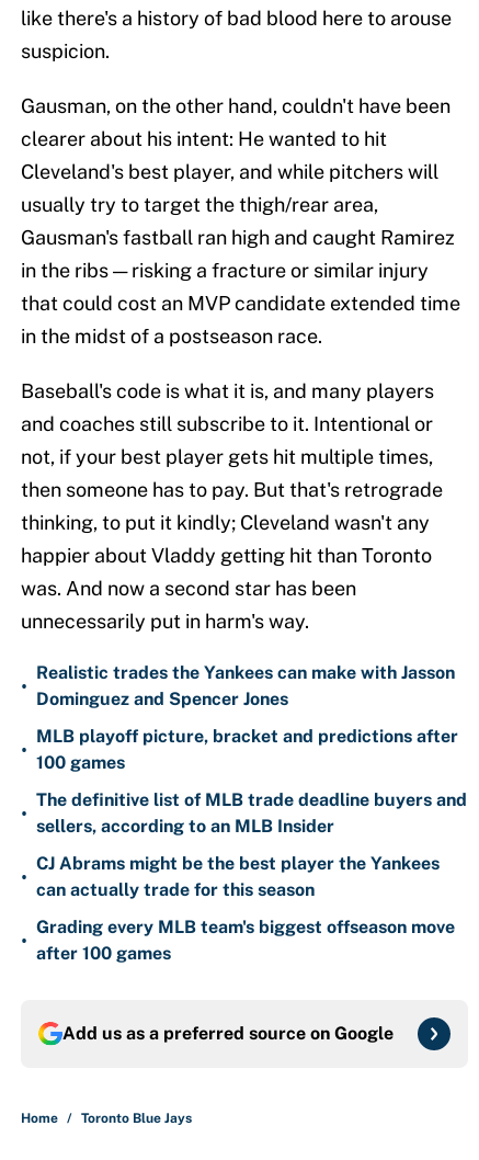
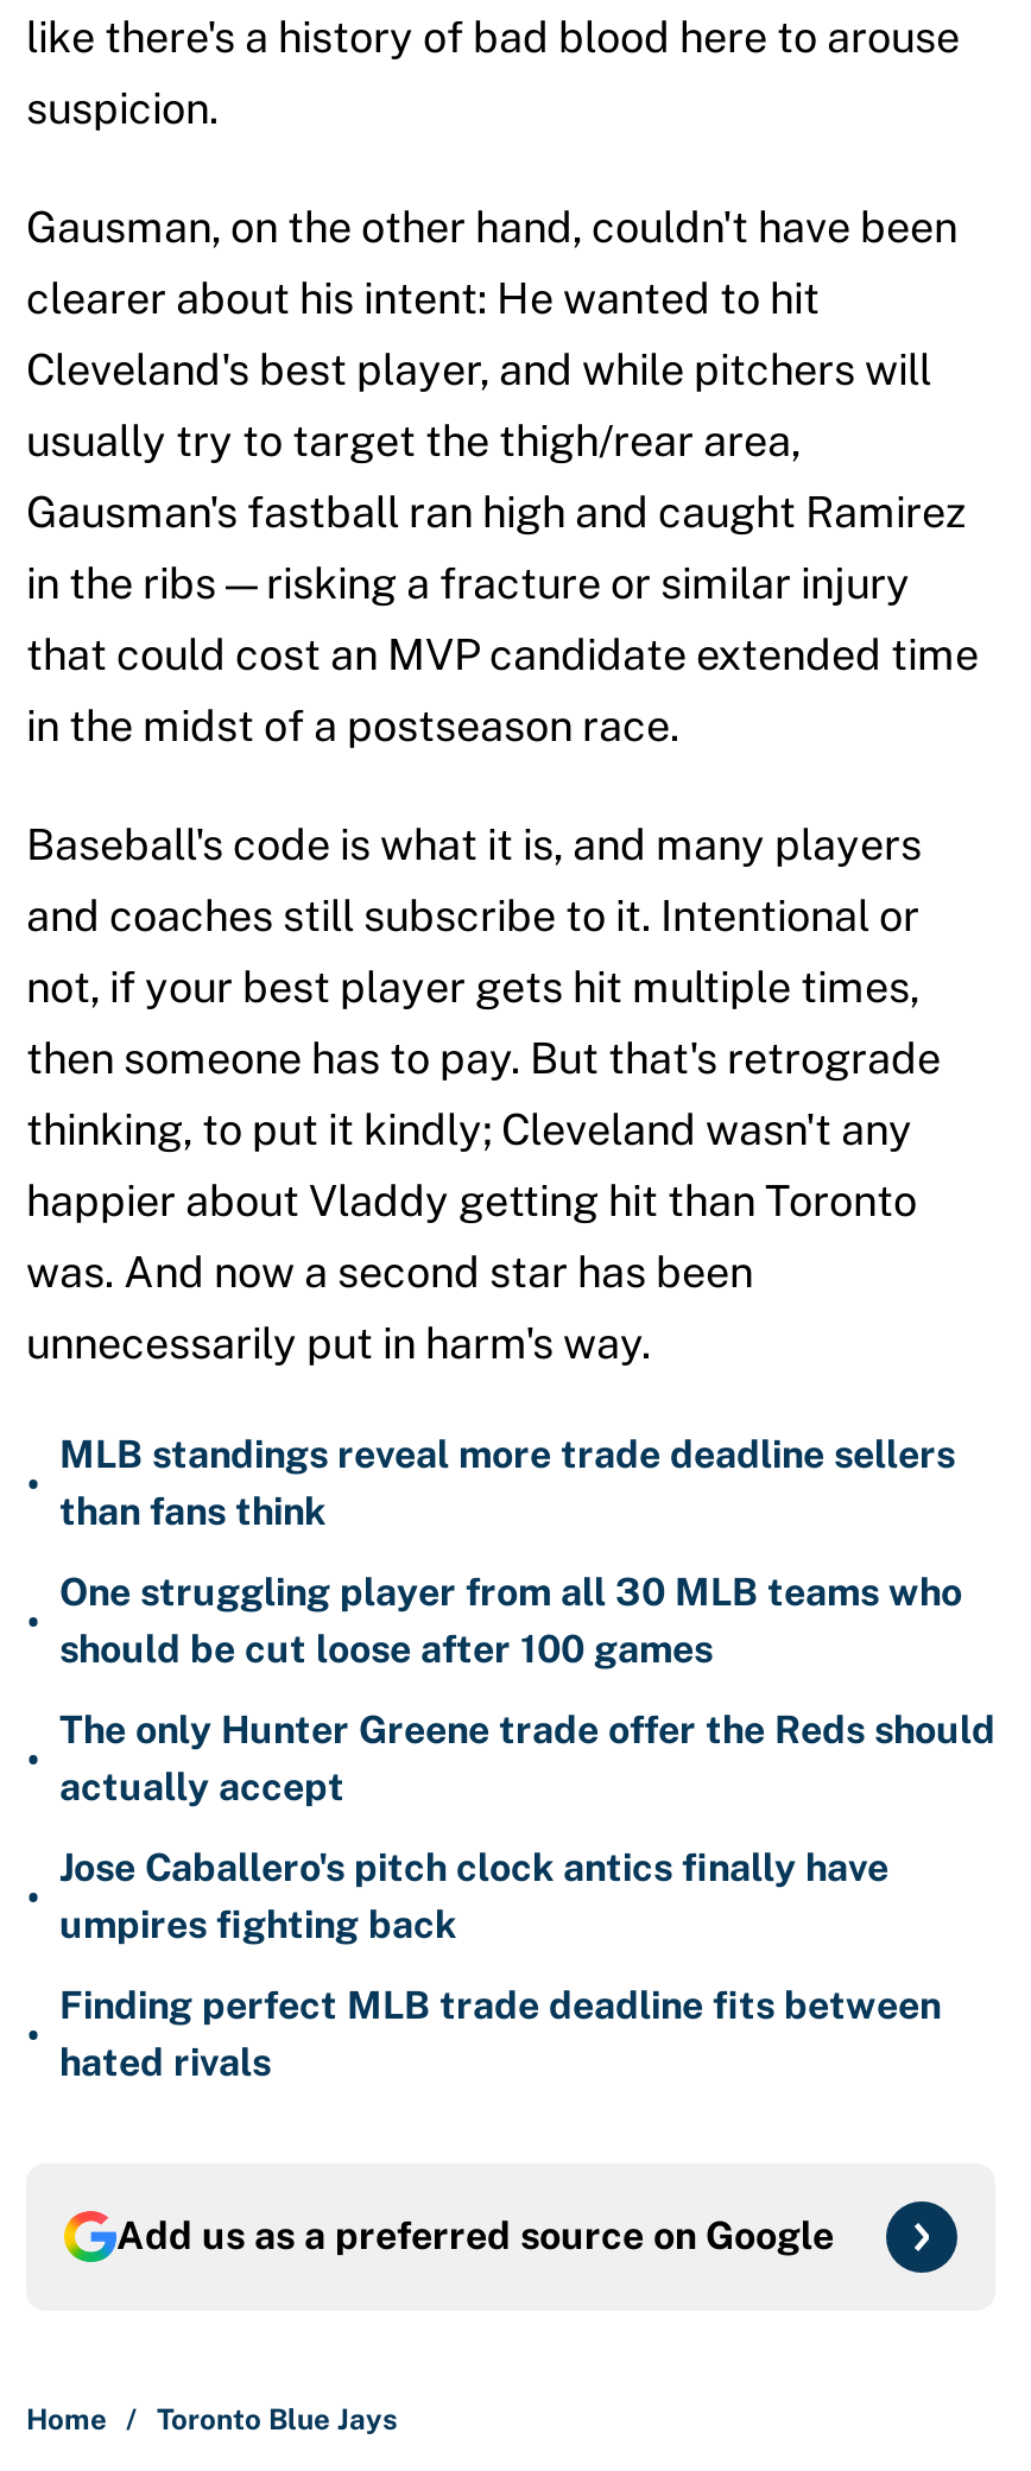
- Realistic trades the Yankees can make with Jasson
- Dominguez and Spencer Jones
+ MLB standings reveal more trade deadline sellers
+ than fans think

- MLB playoff picture, bracket and predictions after
- 100 games
+ One struggling player from all 30 MLB teams who
+ should be cut loose after 100 games

- The definitive list of MLB trade deadline buyers and
- sellers, according to an MLB Insider
+ The only Hunter Greene trade offer the Reds should
+ actually accept

- CJ Abrams might be the best player the Yankees
- can actually trade for this season
+ Jose Caballero's pitch clock antics finally have
+ umpires fighting back

- Grading every MLB team's biggest offseason move
- after 100 games
+ Finding perfect MLB trade deadline fits between
+ hated rivals
